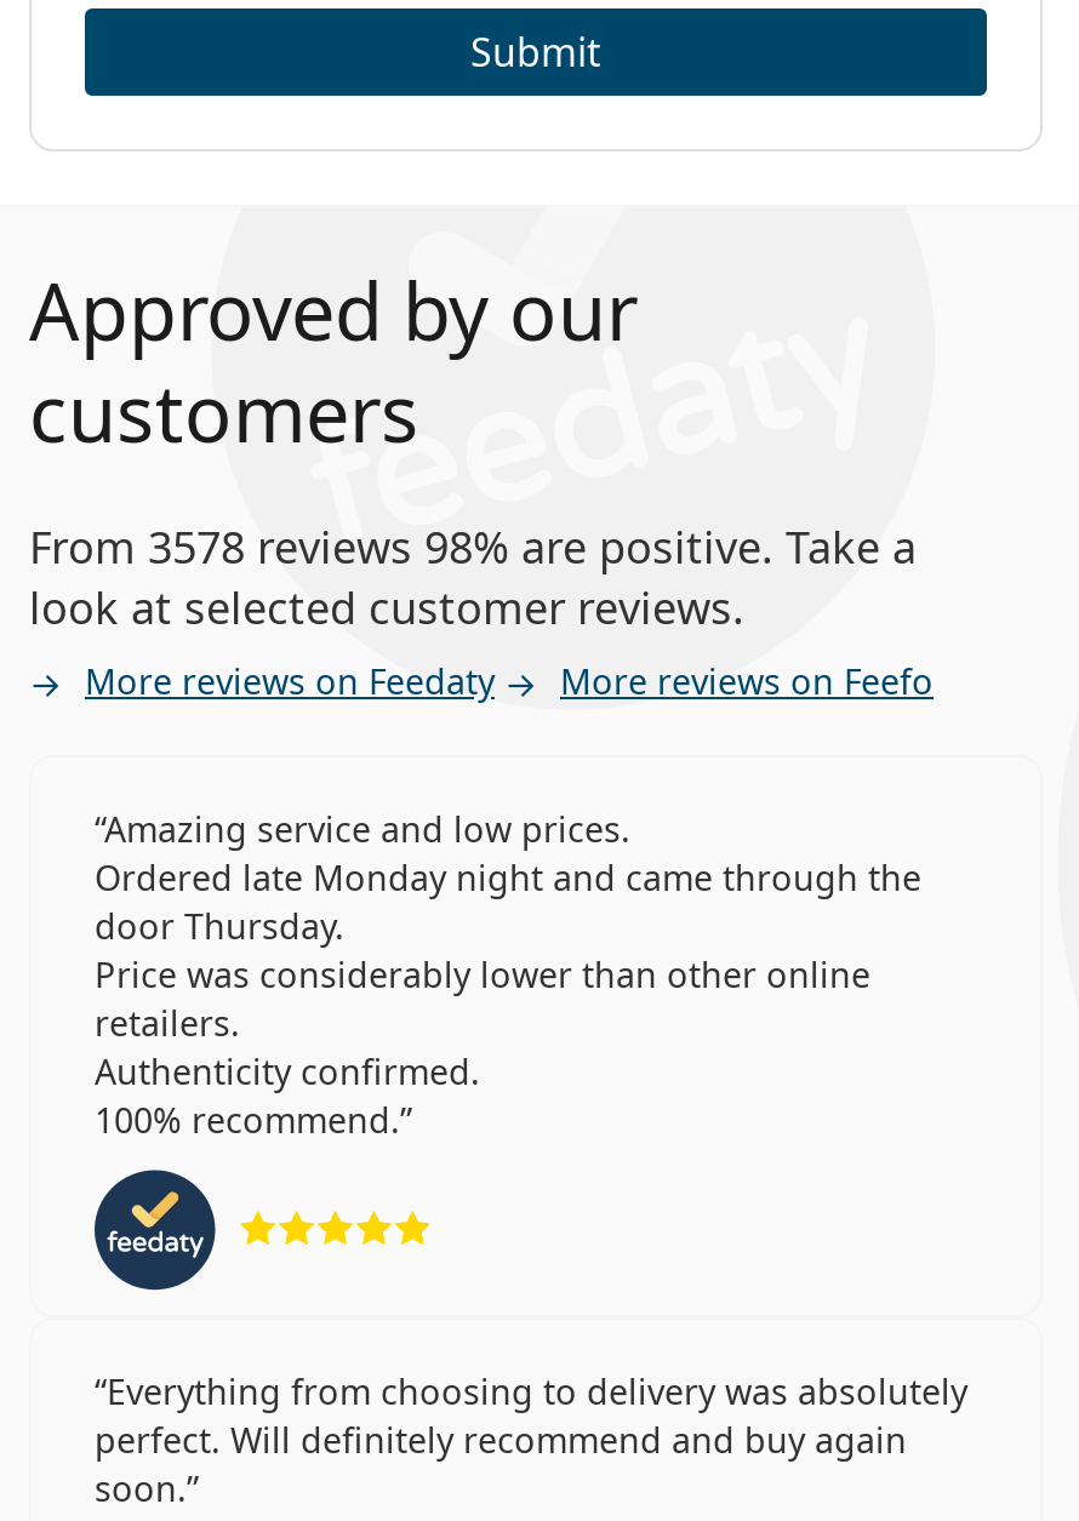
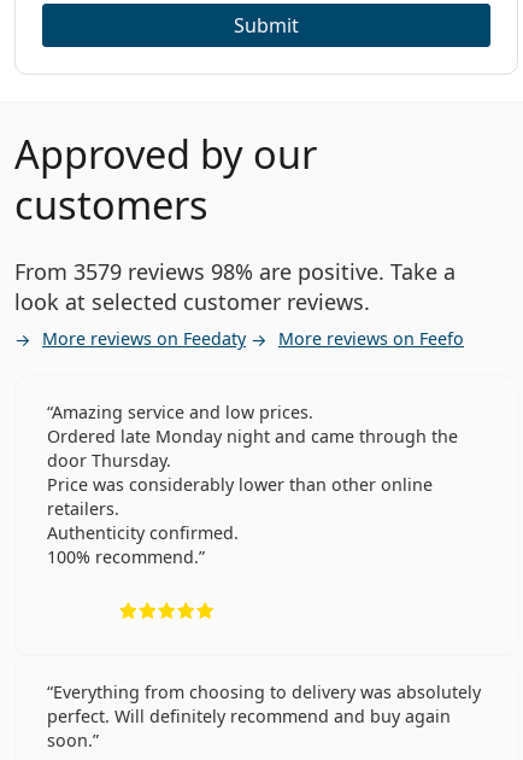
- From 3578 reviews 98% are positive. Take a
+ From 3579 reviews 98% are positive. Take a

- [image]
